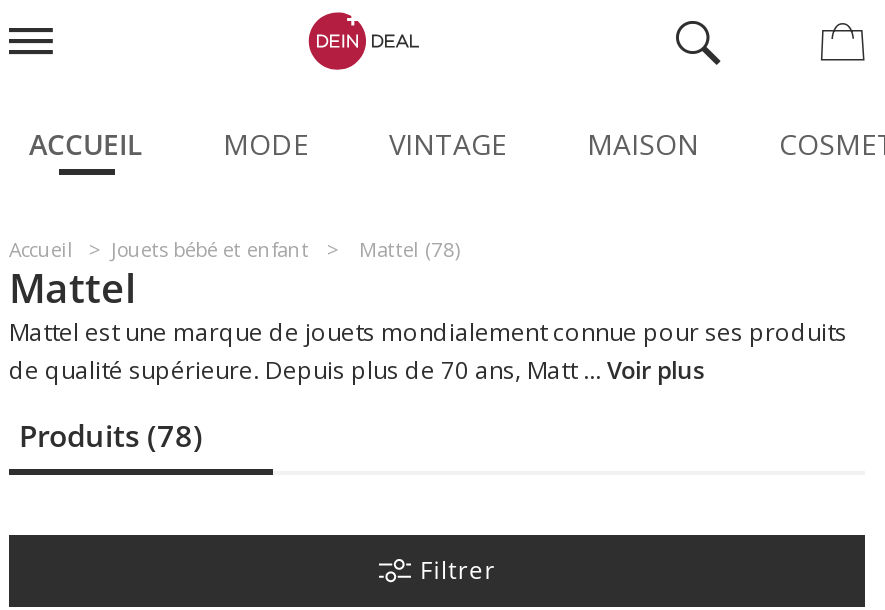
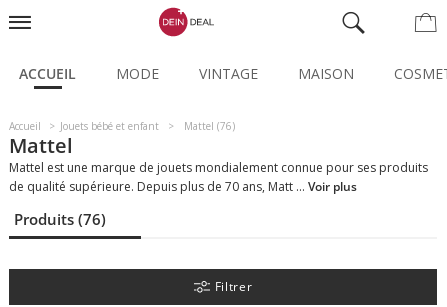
- Accueil Jouets bébé et enfant Mattel (78)
+ Accueil Jouets bébé et enfant Mattel (76)

- Produits (78)
+ Produits (76)
